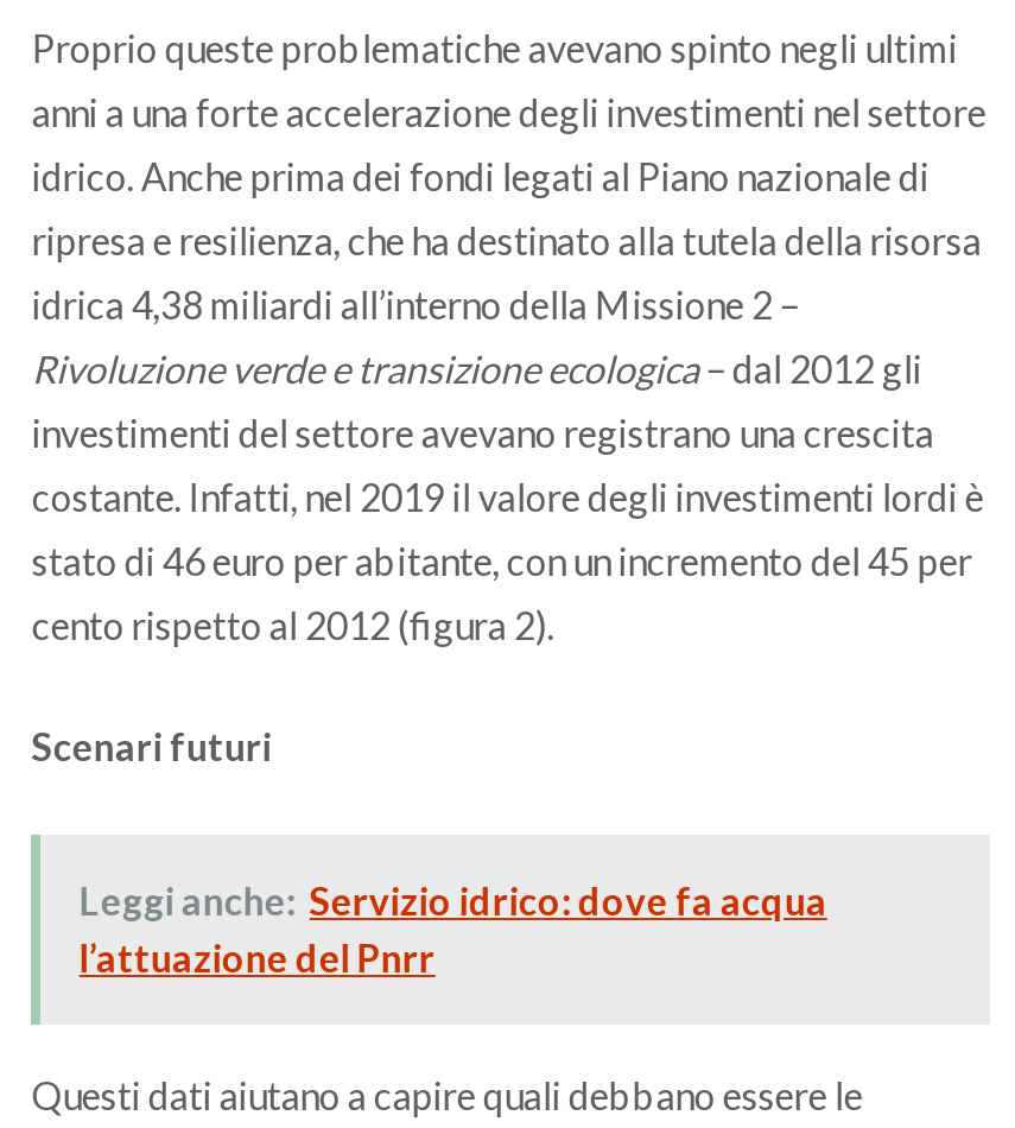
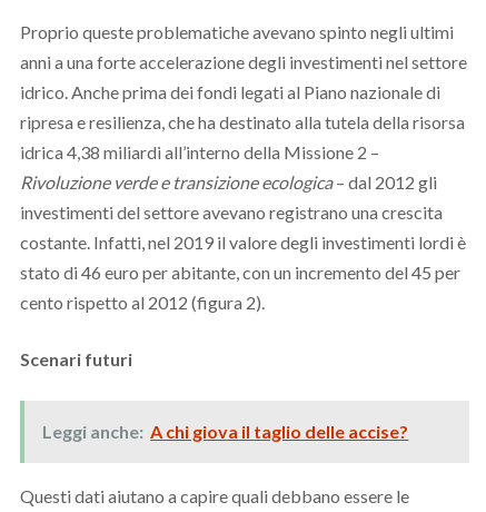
- Leggi anche: Servizio idrico: dove fa acqua
- l’attuazione del Pnrr
+ Leggi anche: A chi giova il taglio delle accise?
